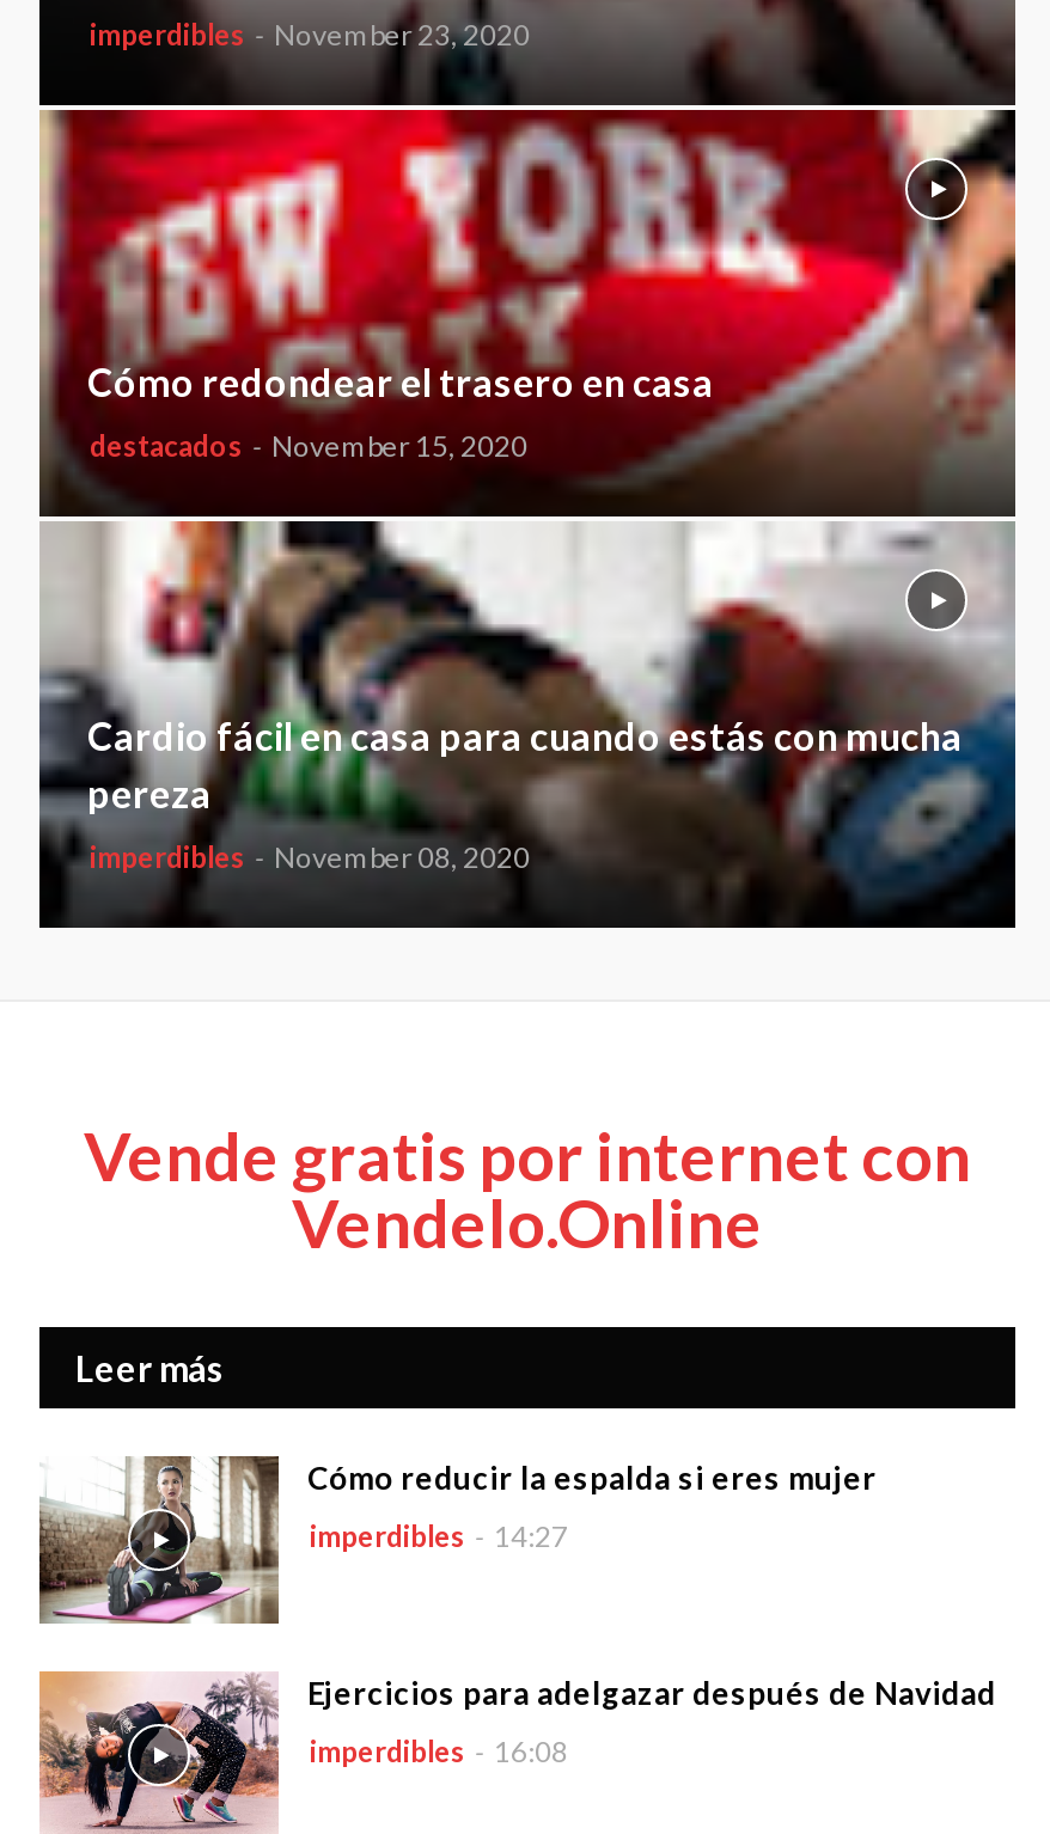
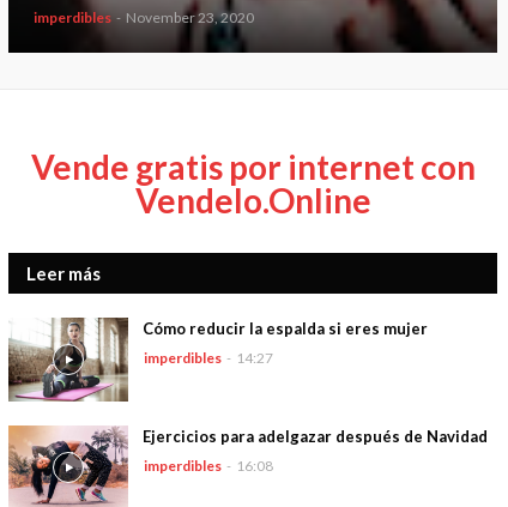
- [image]
- Cómo redondear el trasero en casa
- destacados - November 15, 2020

- Cardio fácil en casa para cuando estás con mucha
- pereza
- imperdibles - November 08, 2020
